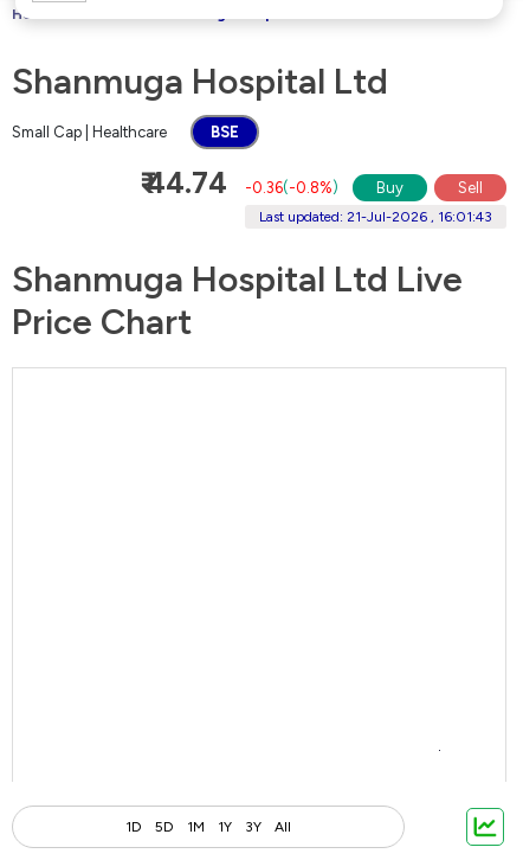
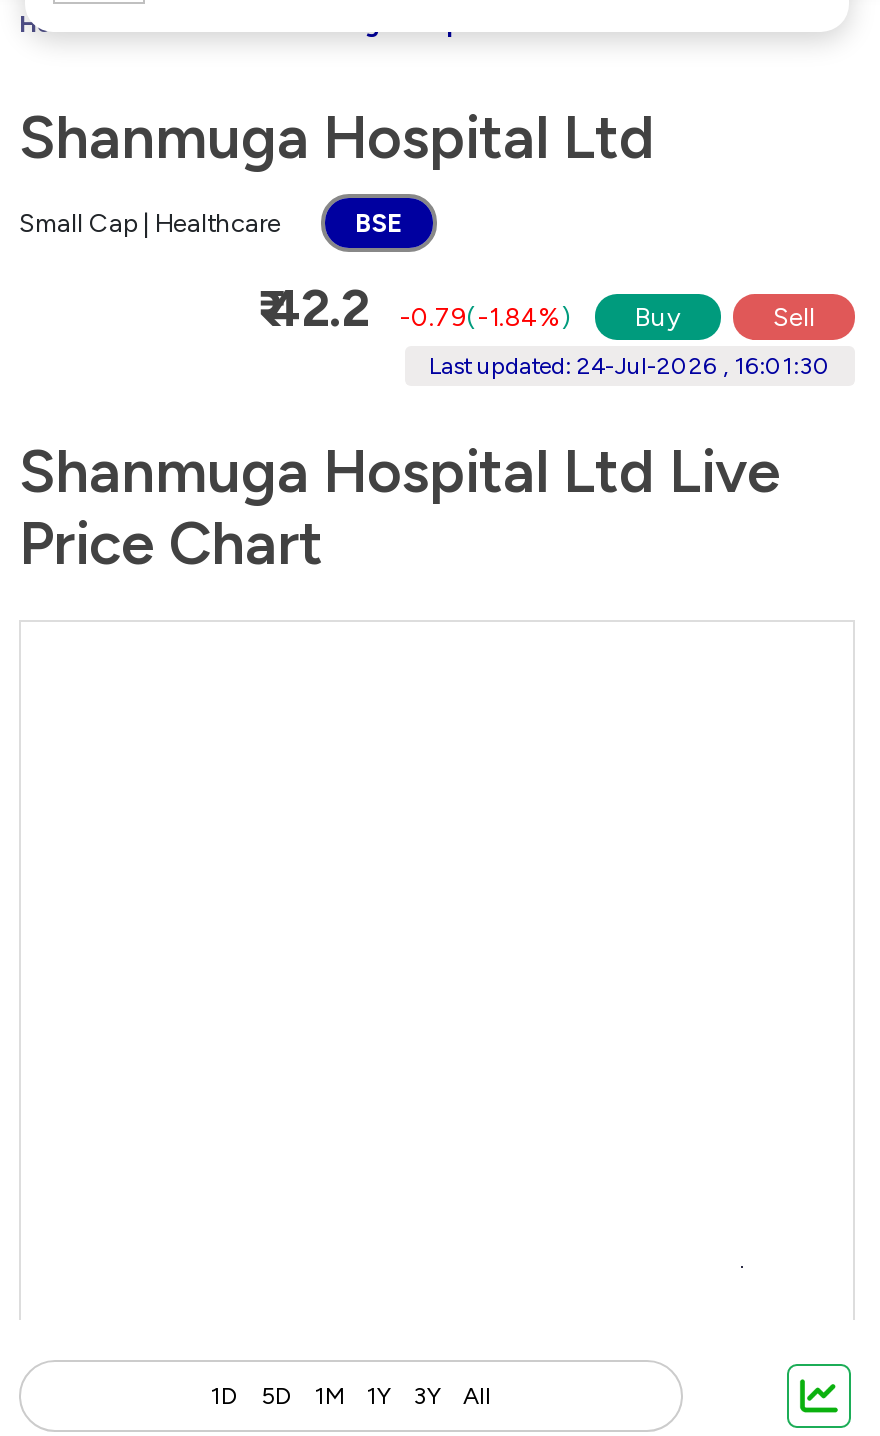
- ₹ 44.74
+ ₹ 42.2

- -0.36(-0.8%)
+ -0.79(-1.84%)

- Last updated: 21-Jul-2026 , 16:01:43
+ Last updated: 24-Jul-2026 , 16:01:30
